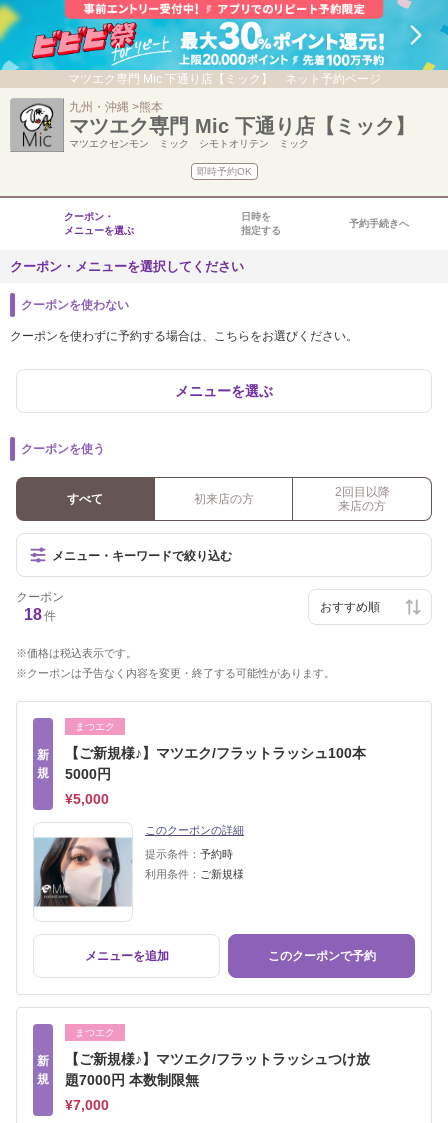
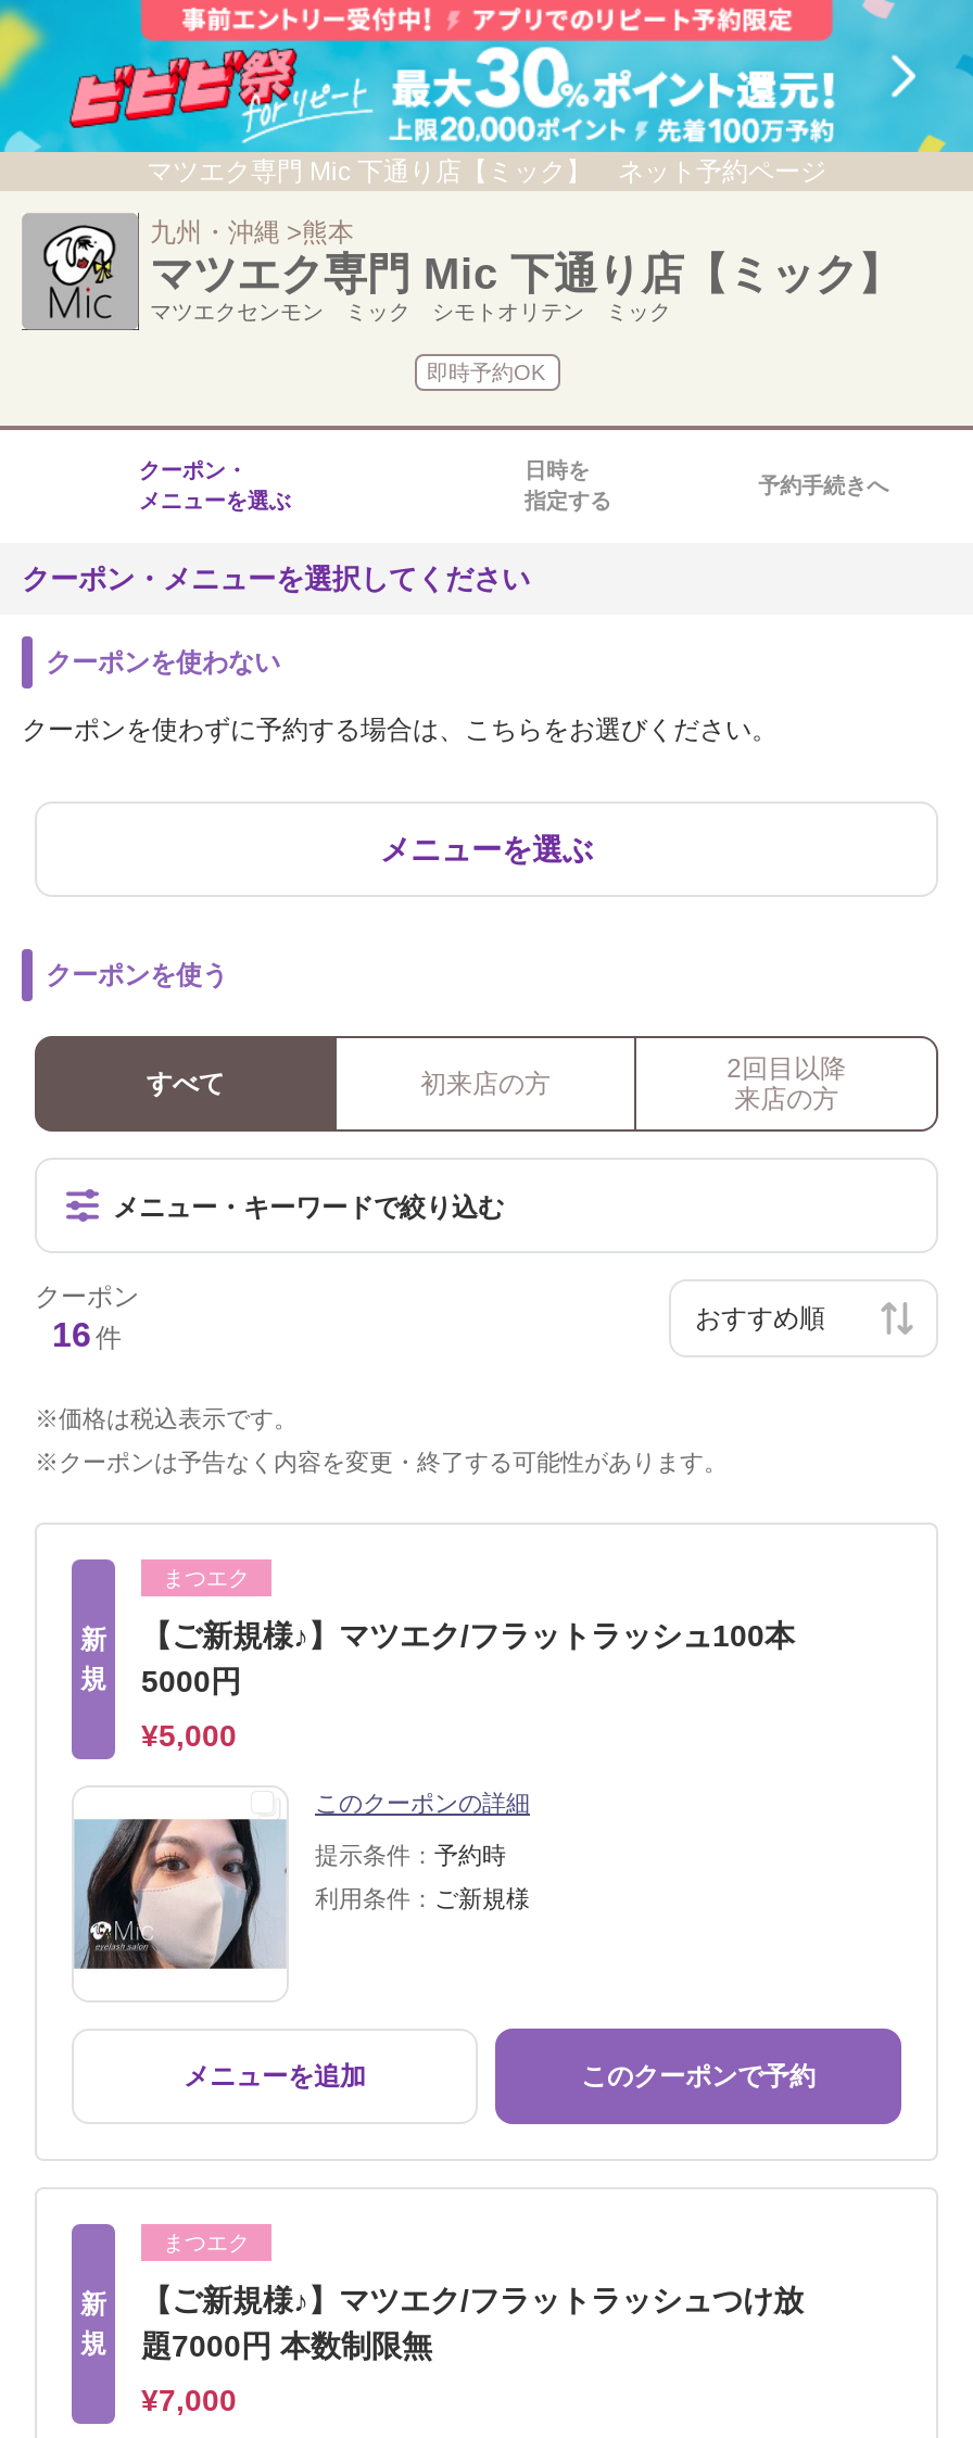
- 18 件
+ 16 件
